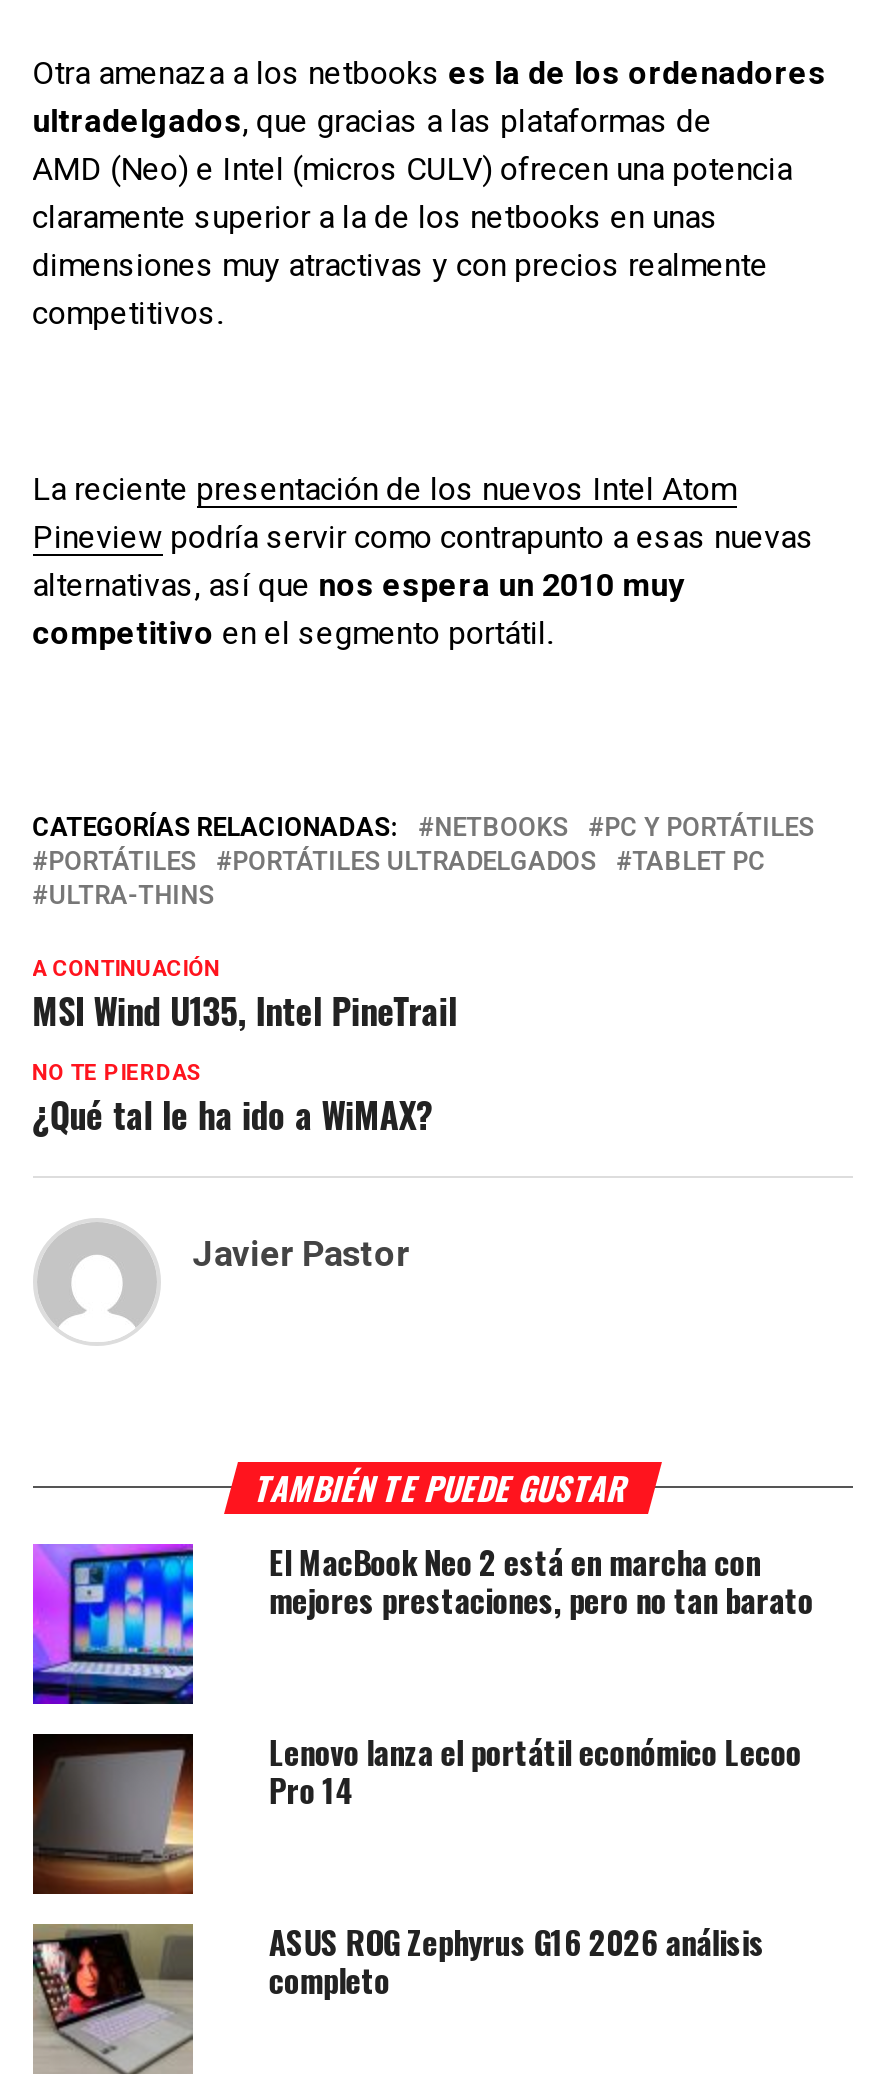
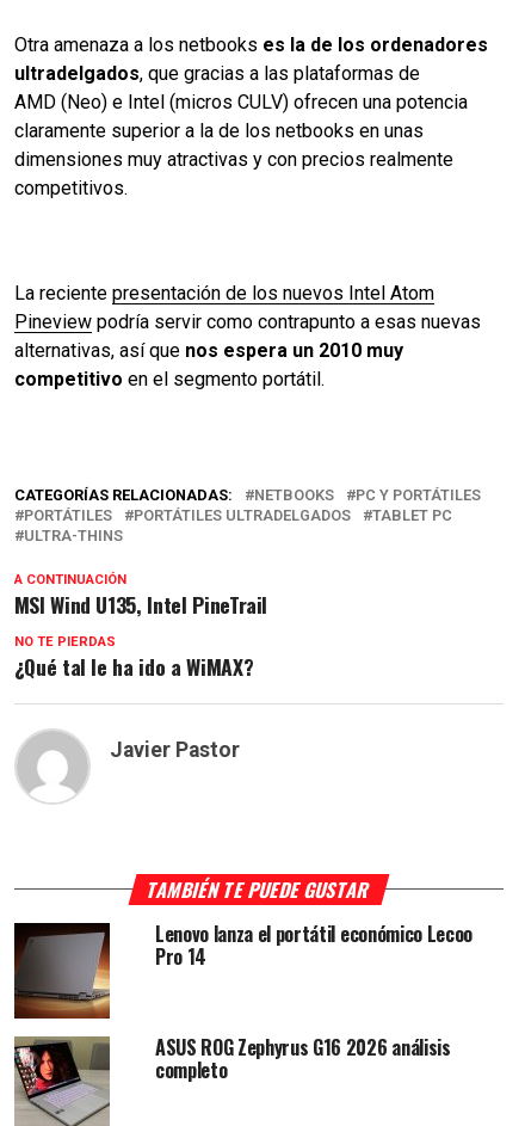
- [image]
- El MacBook Neo 2 está en marcha con
- mejores prestaciones, pero no tan barato
